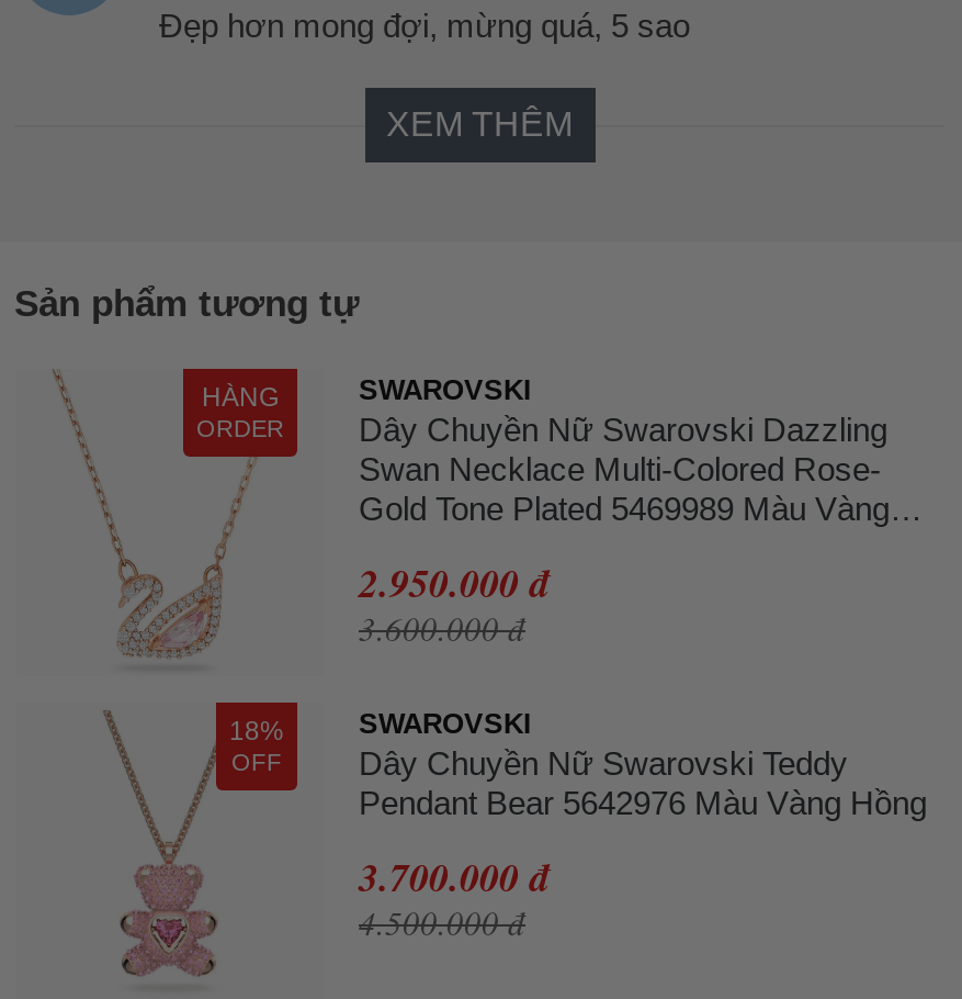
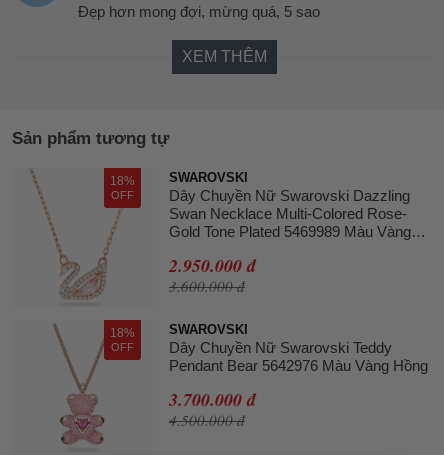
- HÀNG
- ORDER
+ 18%
+ OFF
